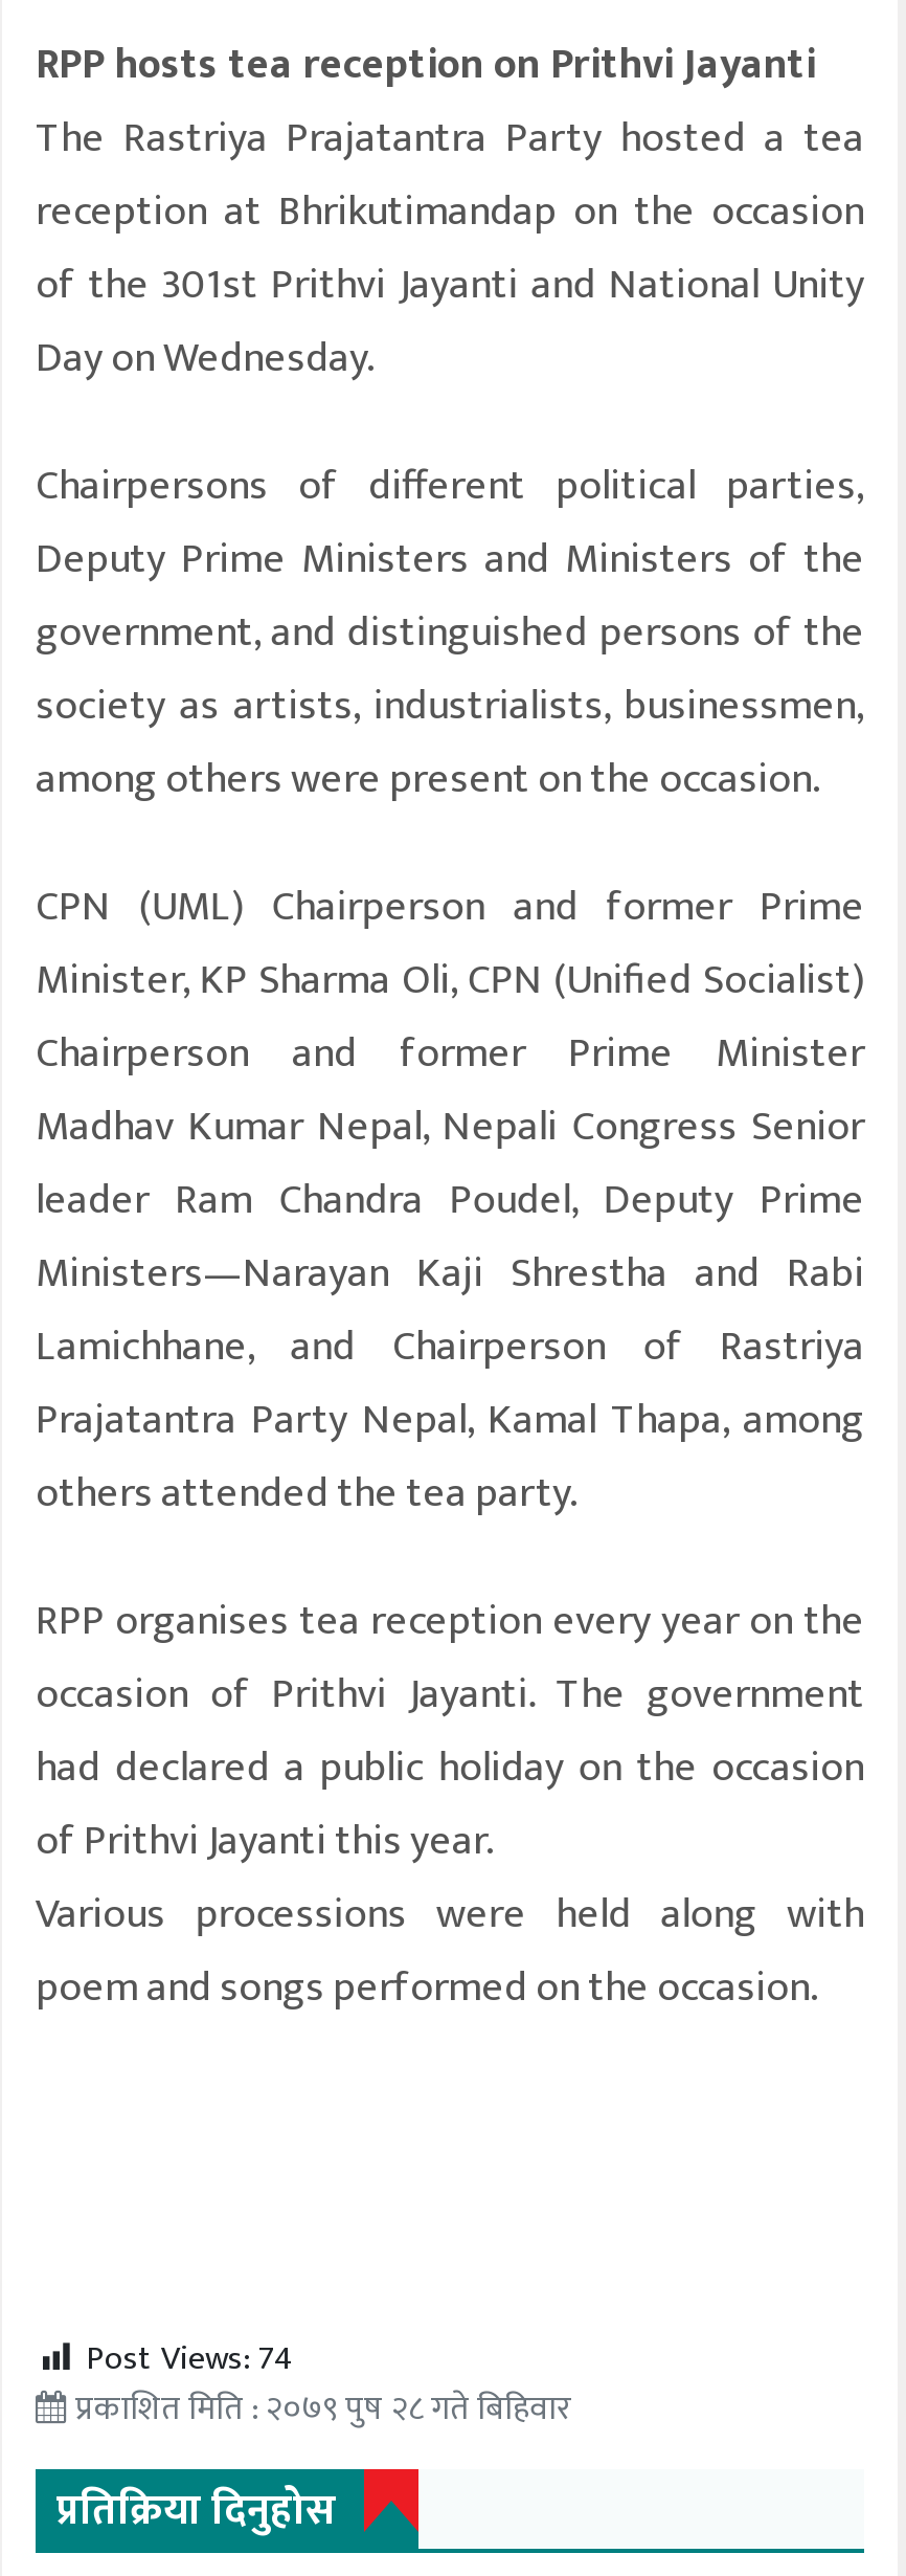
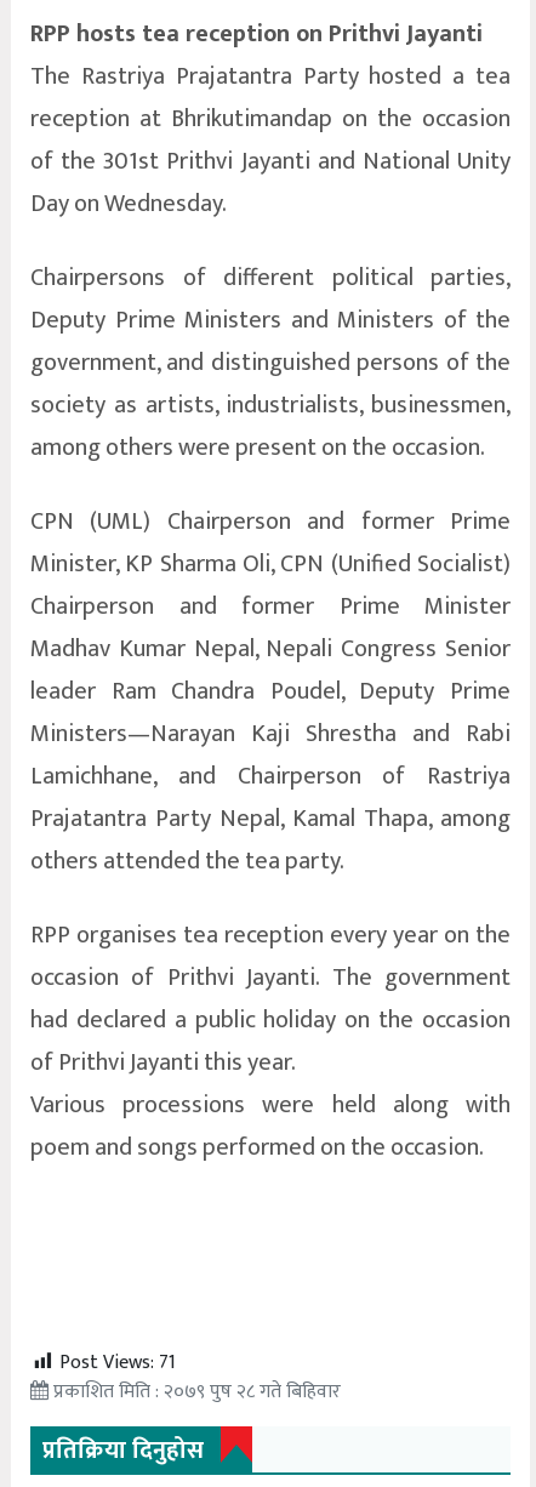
- Post Views: 74
+ Post Views: 71
